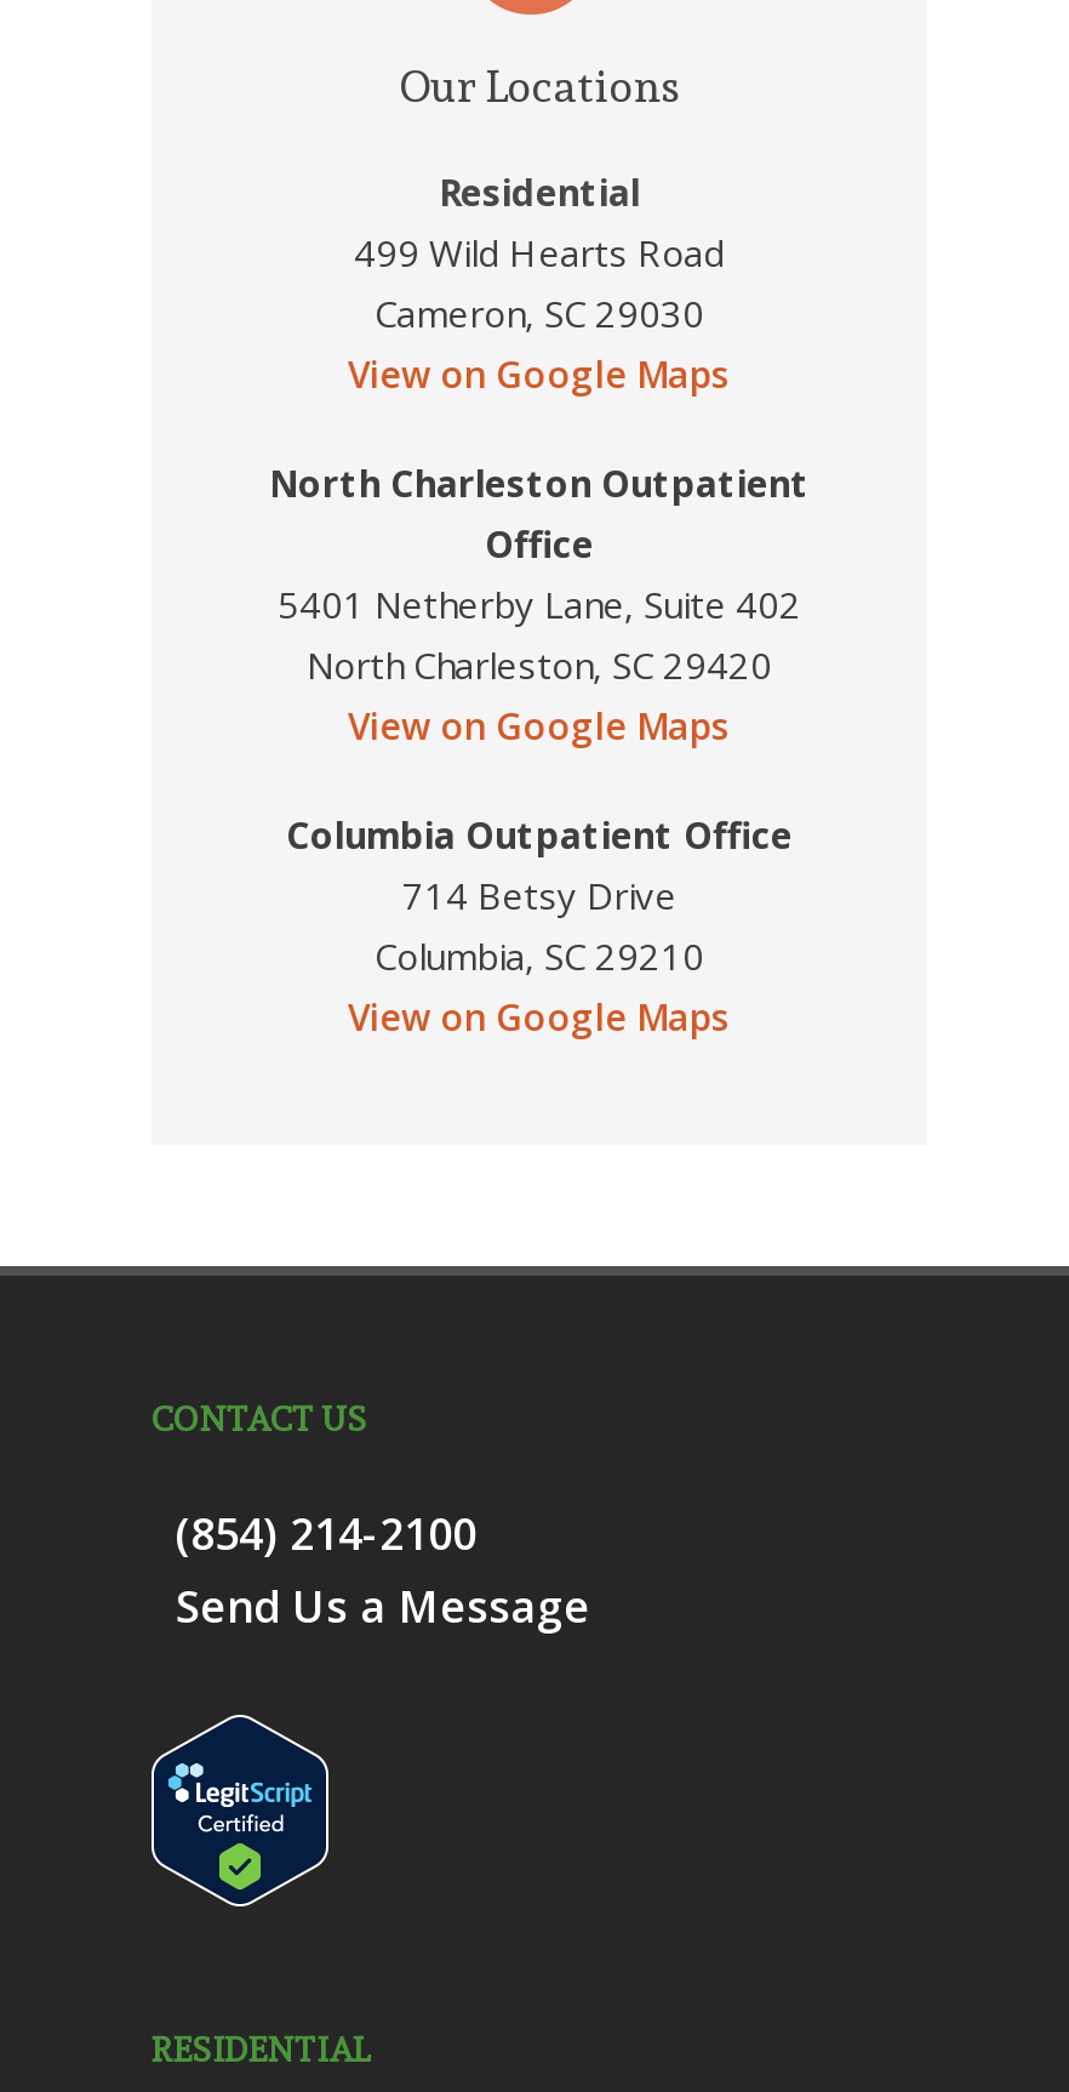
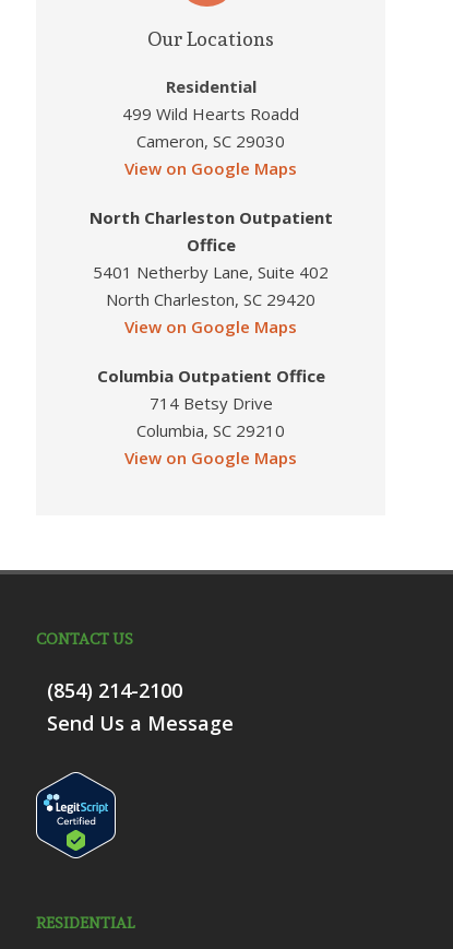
- 499 Wild Hearts Road
+ 499 Wild Hearts Roadd
